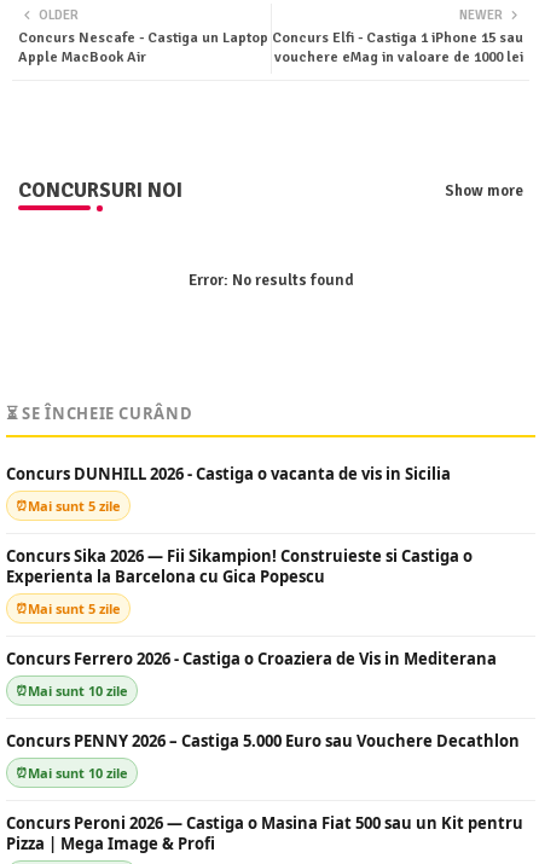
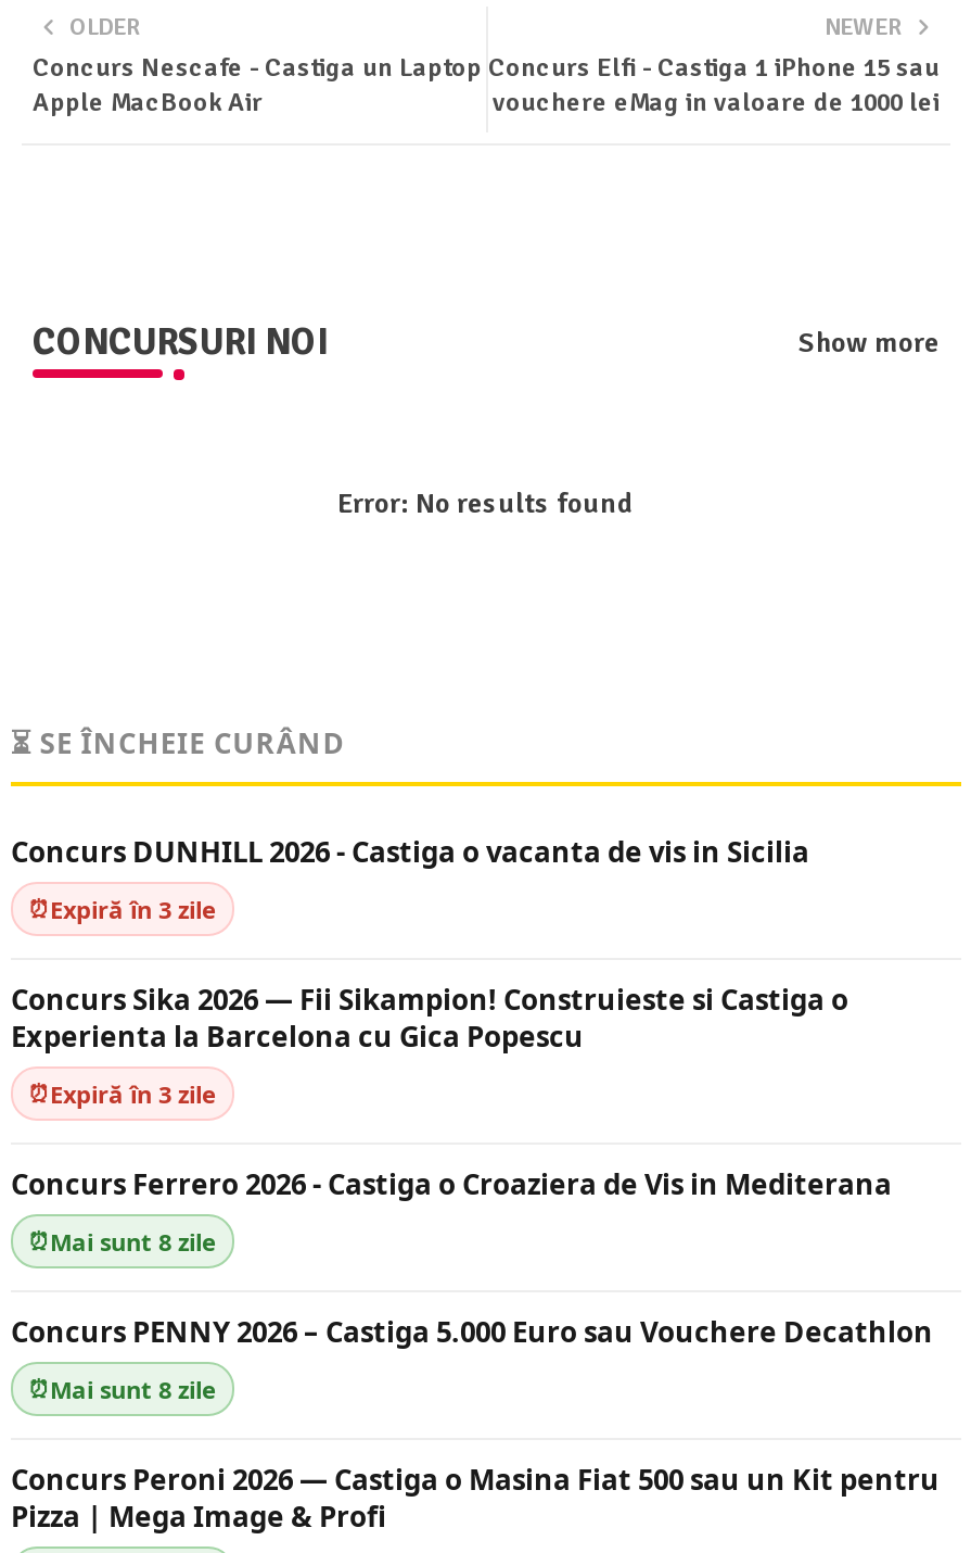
- Mai sunt 5 zile
+ Expiră în 3 zile

- Mai sunt 5 zile
+ Expiră în 3 zile

- Mai sunt 10 zile
+ Mai sunt 8 zile

- Mai sunt 10 zile
+ Mai sunt 8 zile
